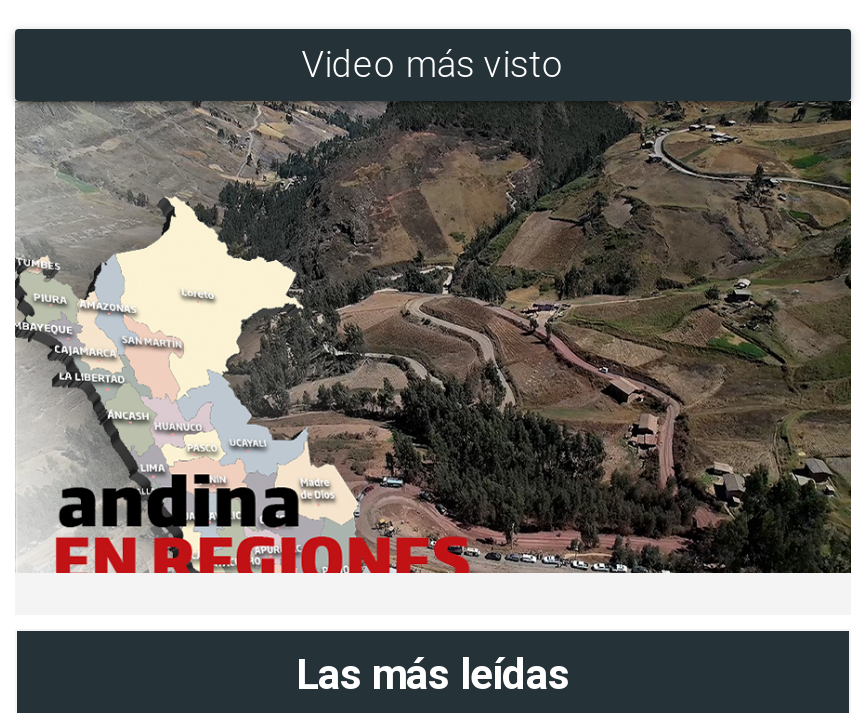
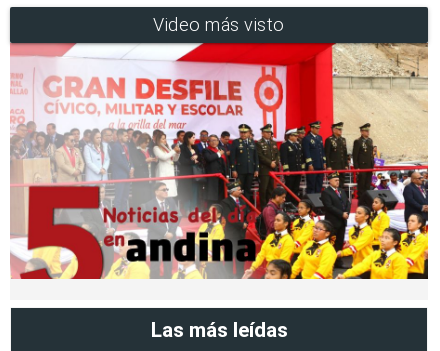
- [image]
+ [image]
